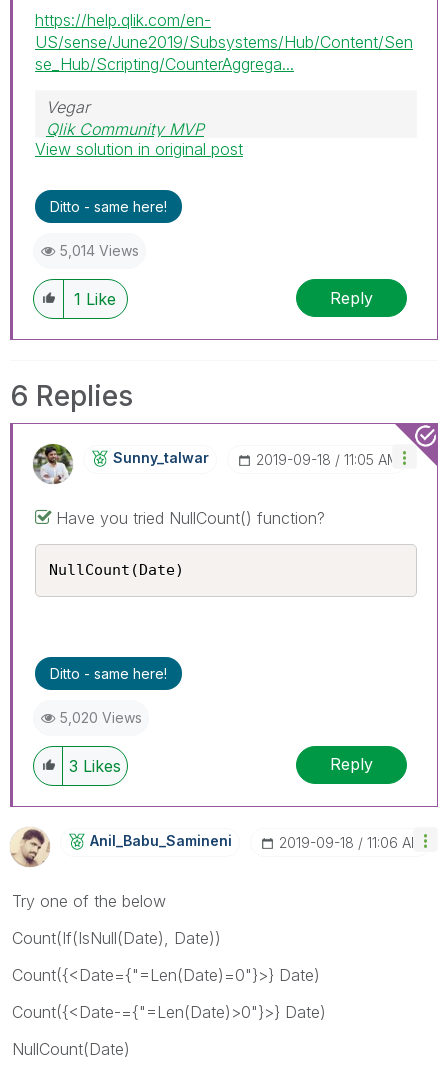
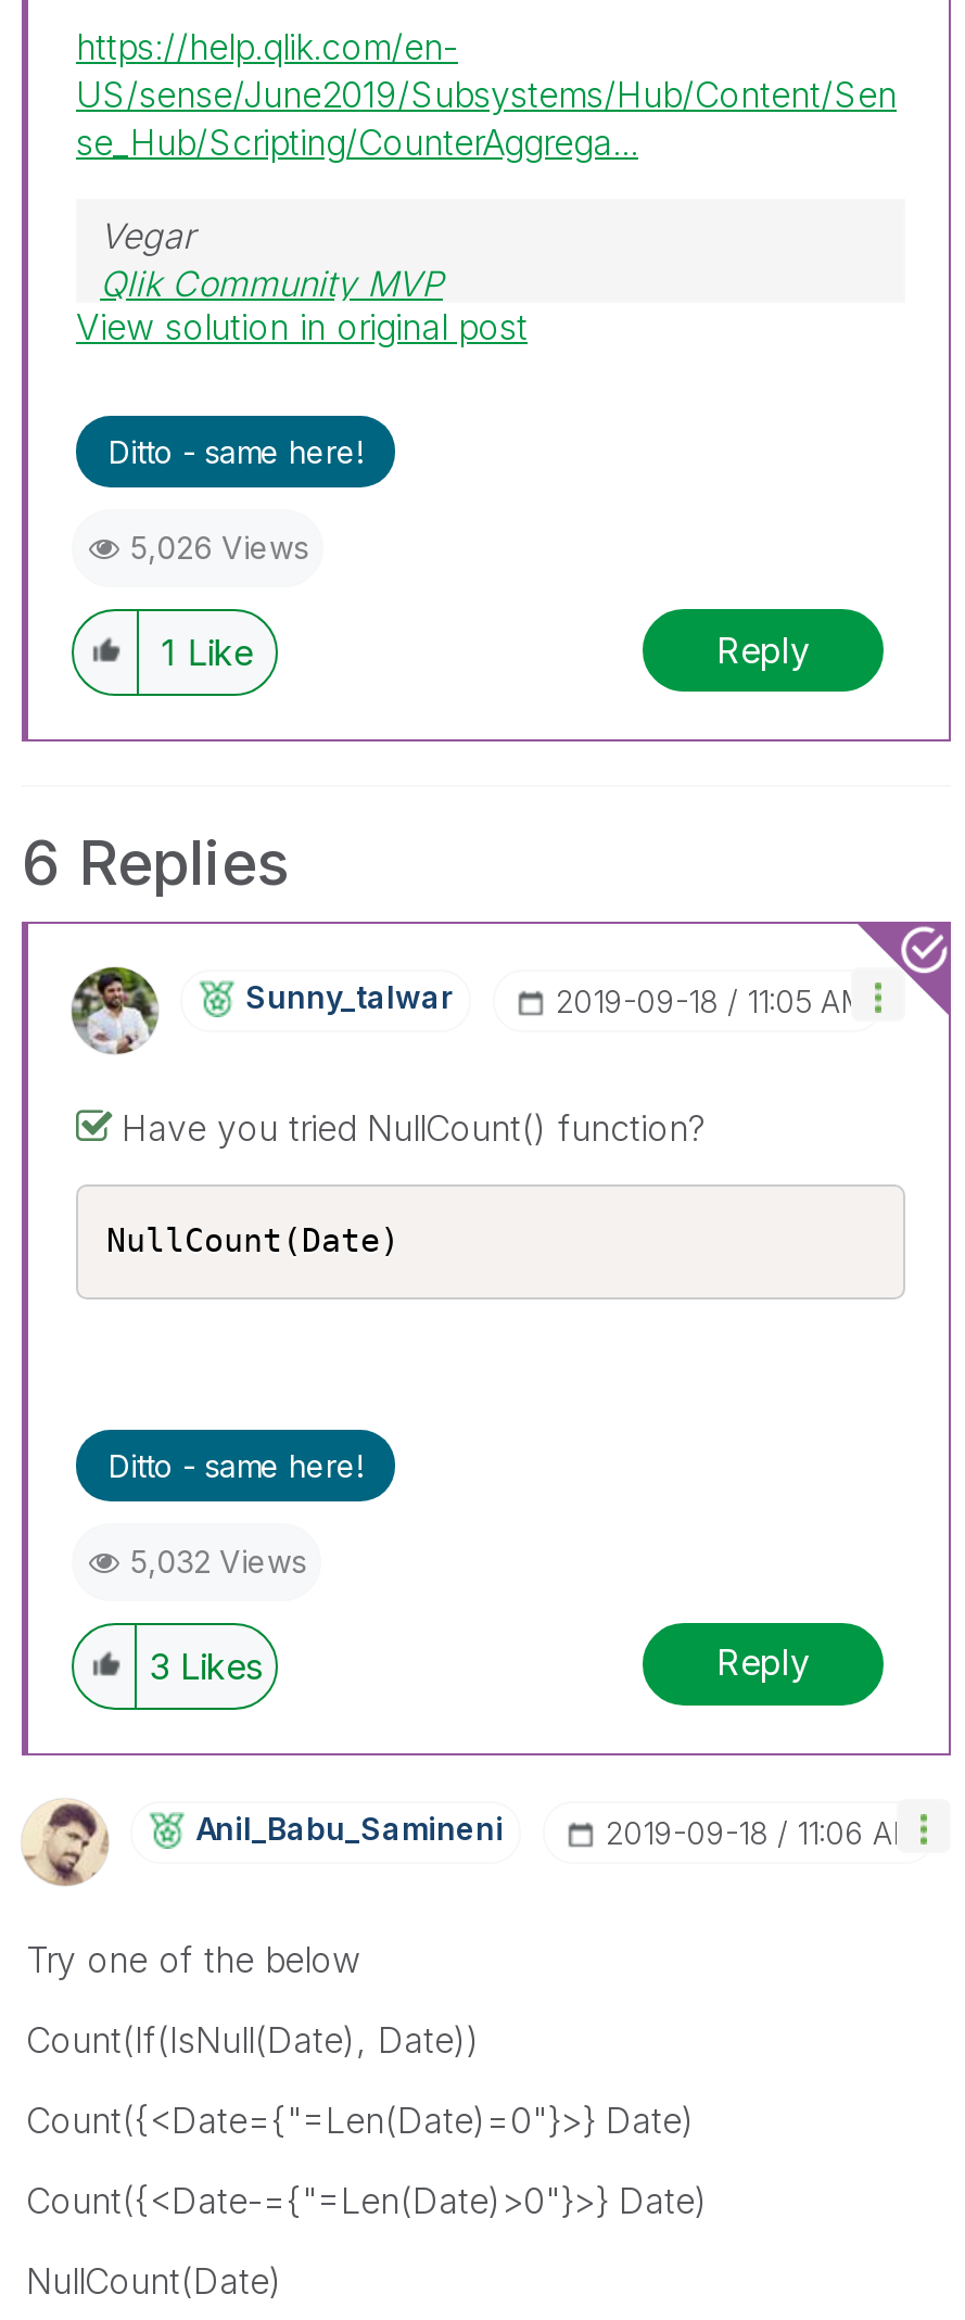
- 5,014 Views
+ 5,026 Views

- 5,020 Views
+ 5,032 Views
